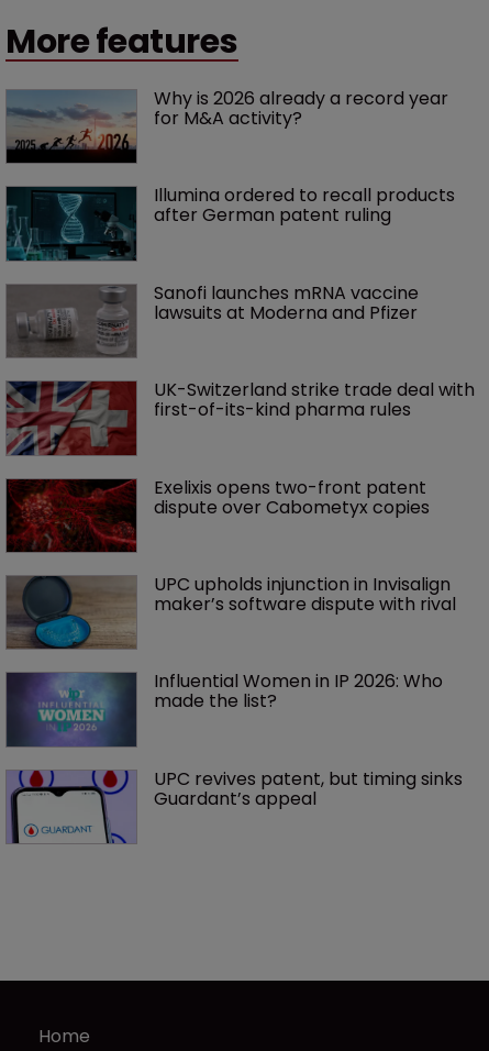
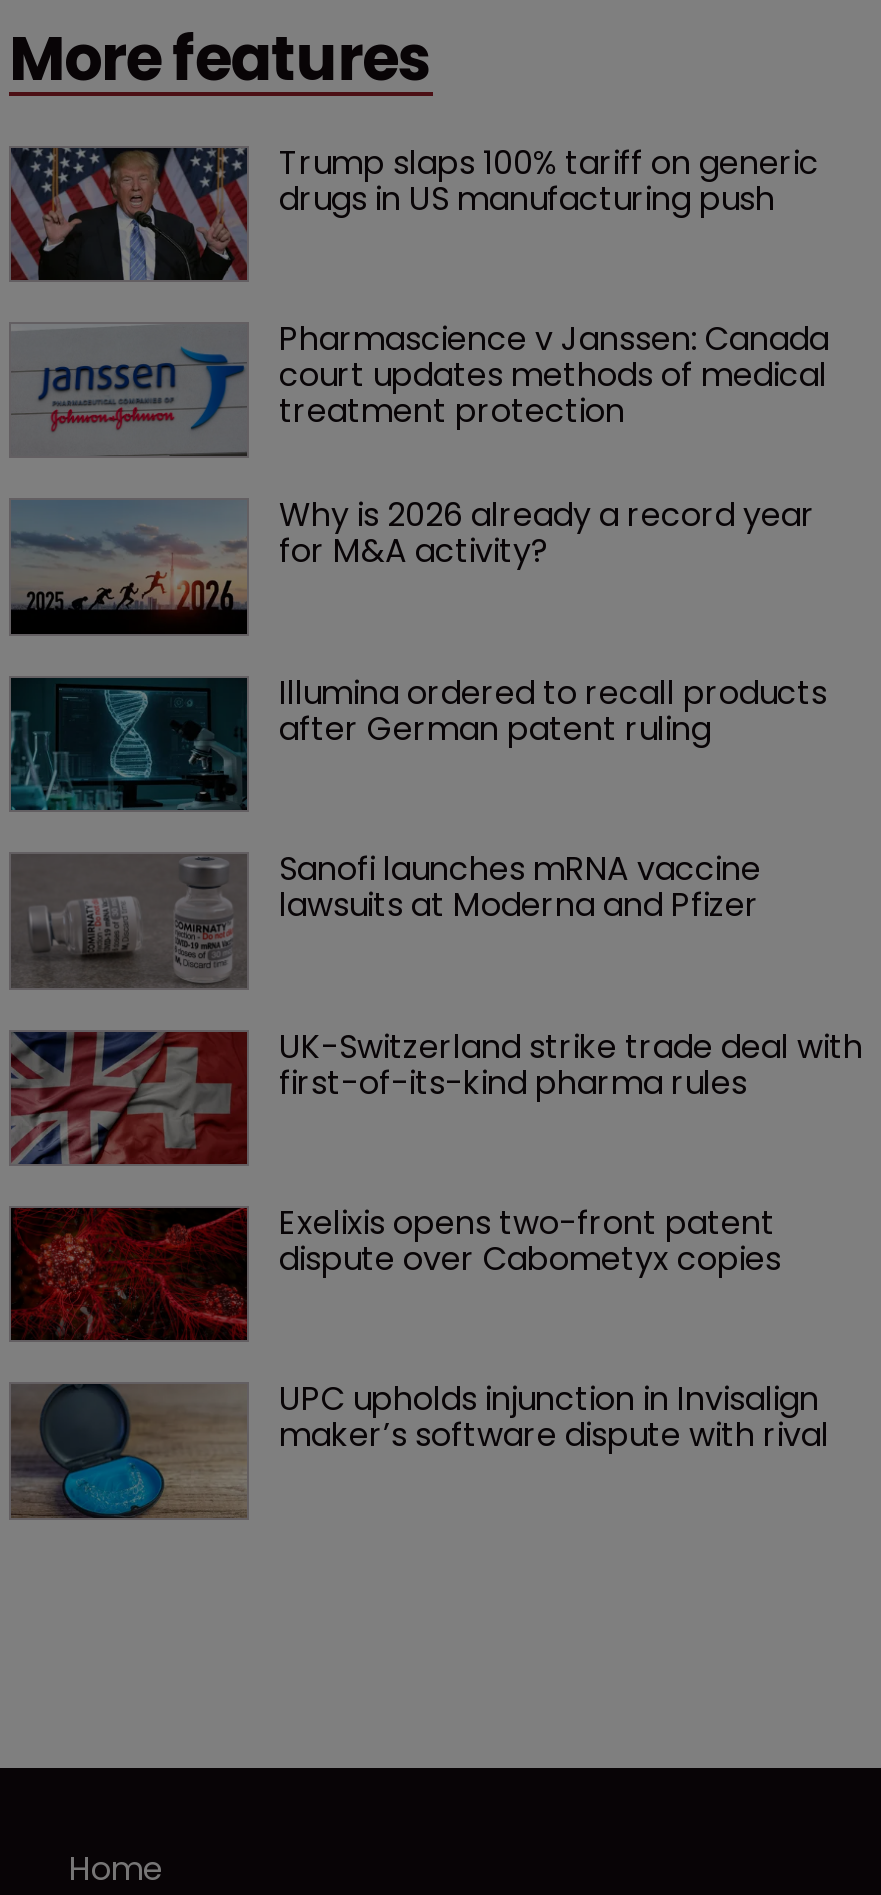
+ [image]
+ Trump slaps 100% tariff on generic
+ drugs in US manufacturing push
+ Pharmascience v Janssen: Canada
+ court updates methods of medical
+ treatment protection

+ [image]

moved down: [image] | Why is 2026 already a record year | for M&A activity? | ... | UPC upholds injunction in Invisalign | maker’s software dispute with rival

- [image]
- Influential Women in IP 2026: Who
- made the list?
- UPC revives patent, but timing sinks
- Guardant’s appeal

- [image]
